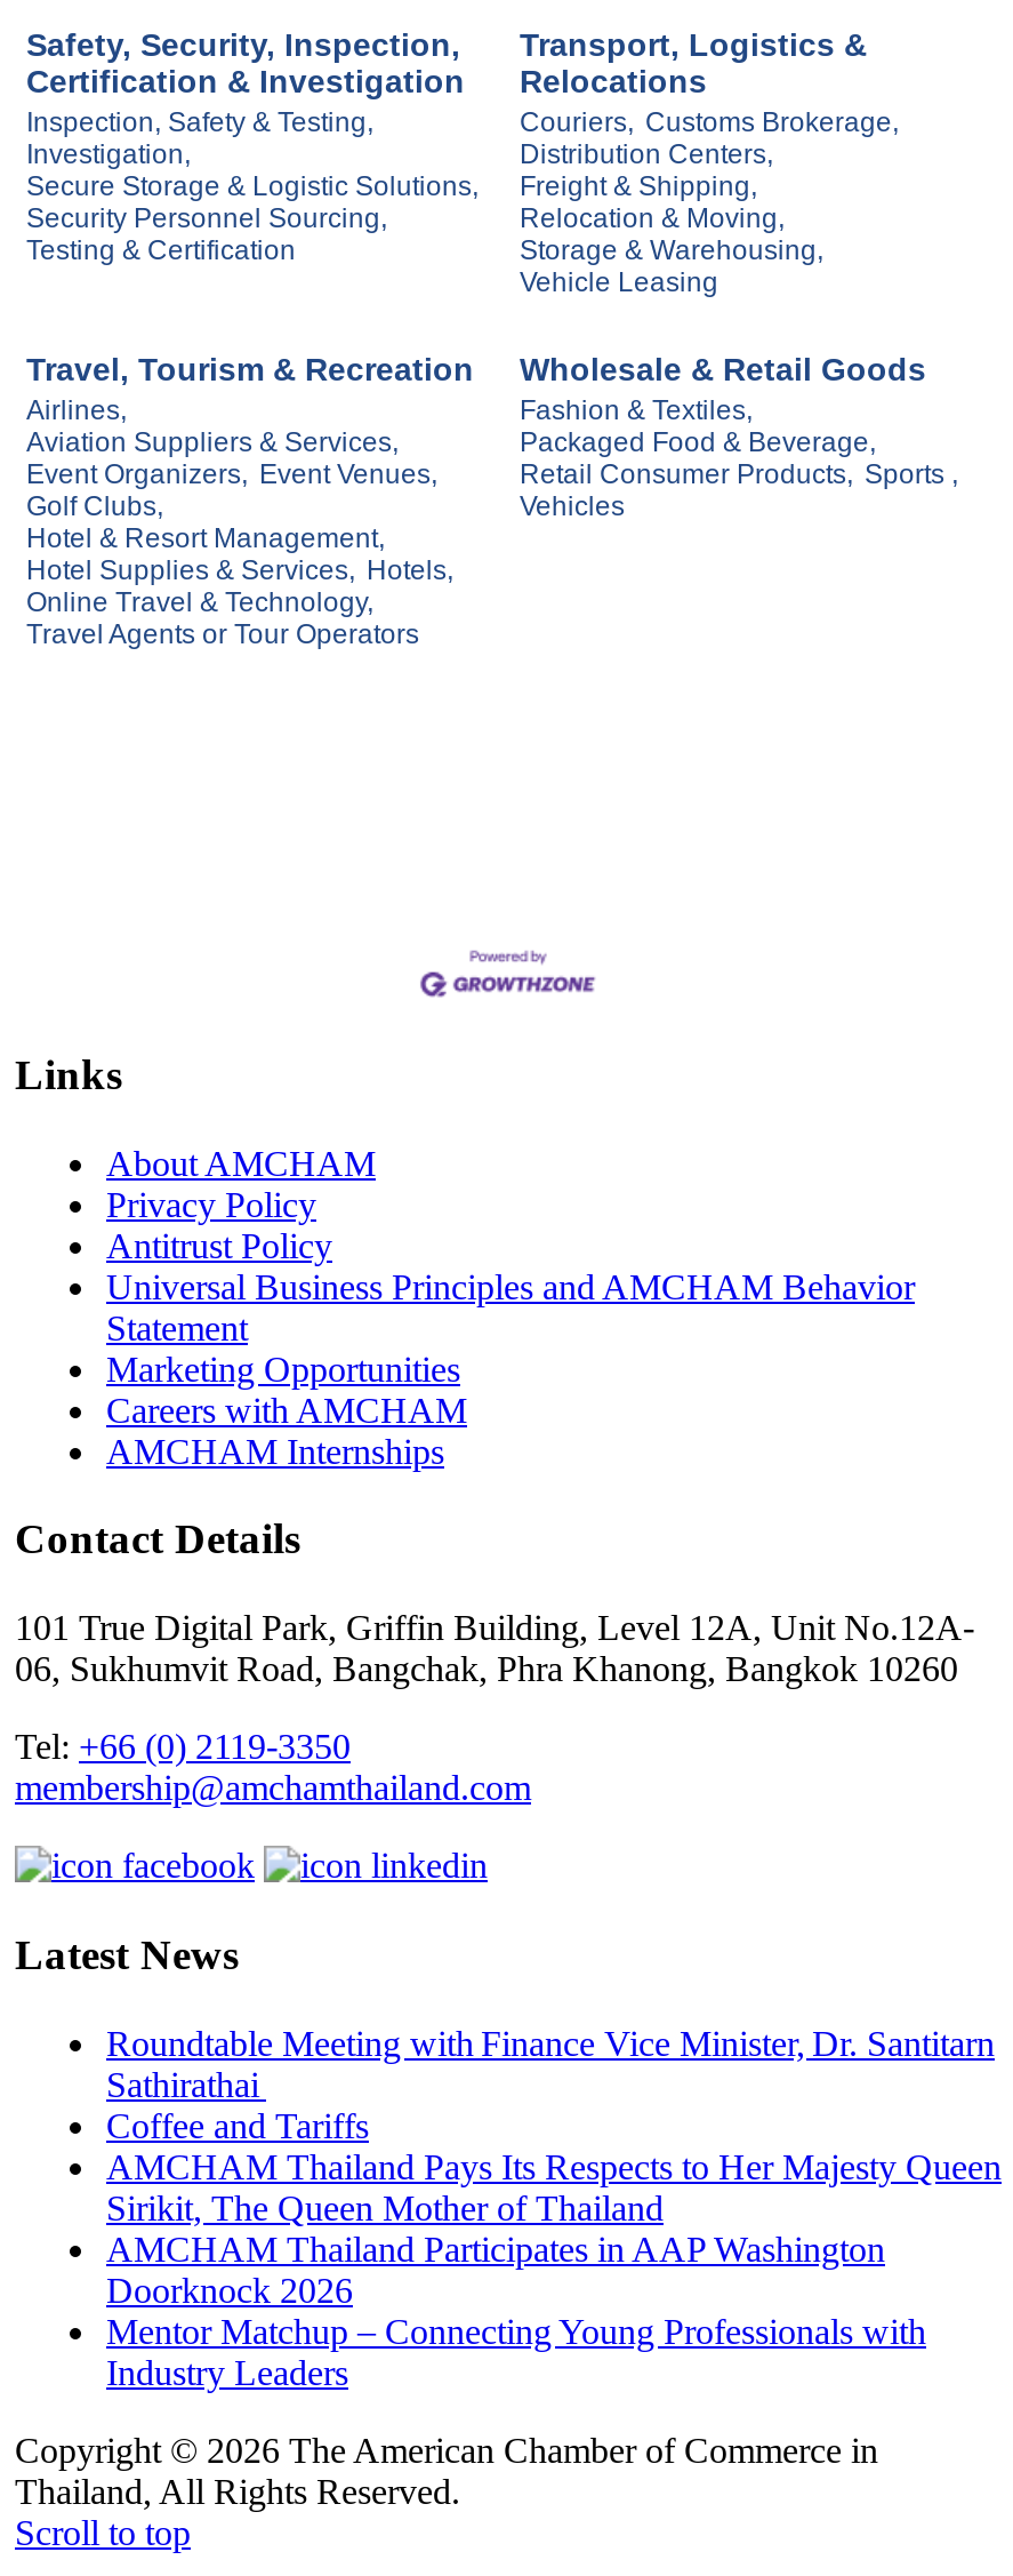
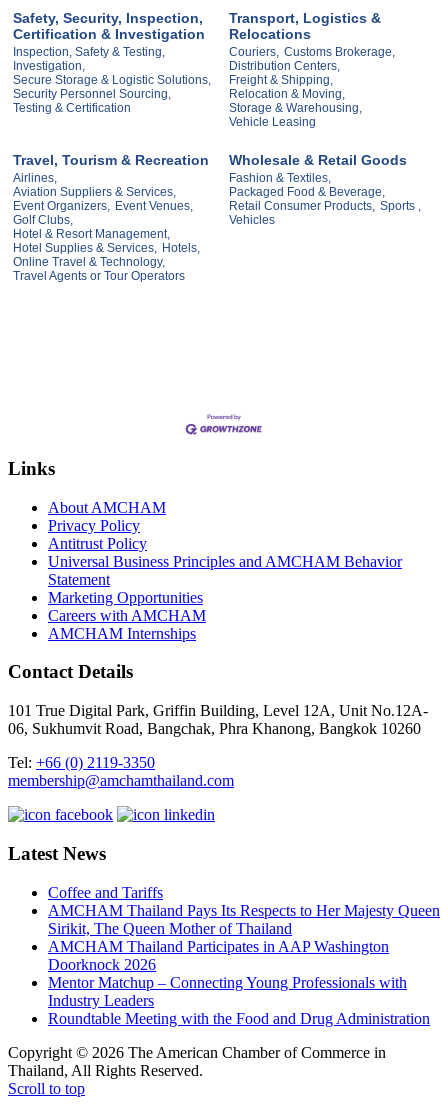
- Roundtable Meeting with Finance Vice Minister, Dr. Santitarn
- Sathirathai

moved up: Coffee and Tariffs | AMCHAM Thailand Pays Its Respects to Her Majesty Queen | Sirikit, The Queen Mother of Thailand | AMCHAM Thailand Participates in AAP Washington | Doorknock 2026 | Mentor Matchup – Connecting Young Professionals with | Industry Leaders

+ Roundtable Meeting with the Food and Drug Administration
